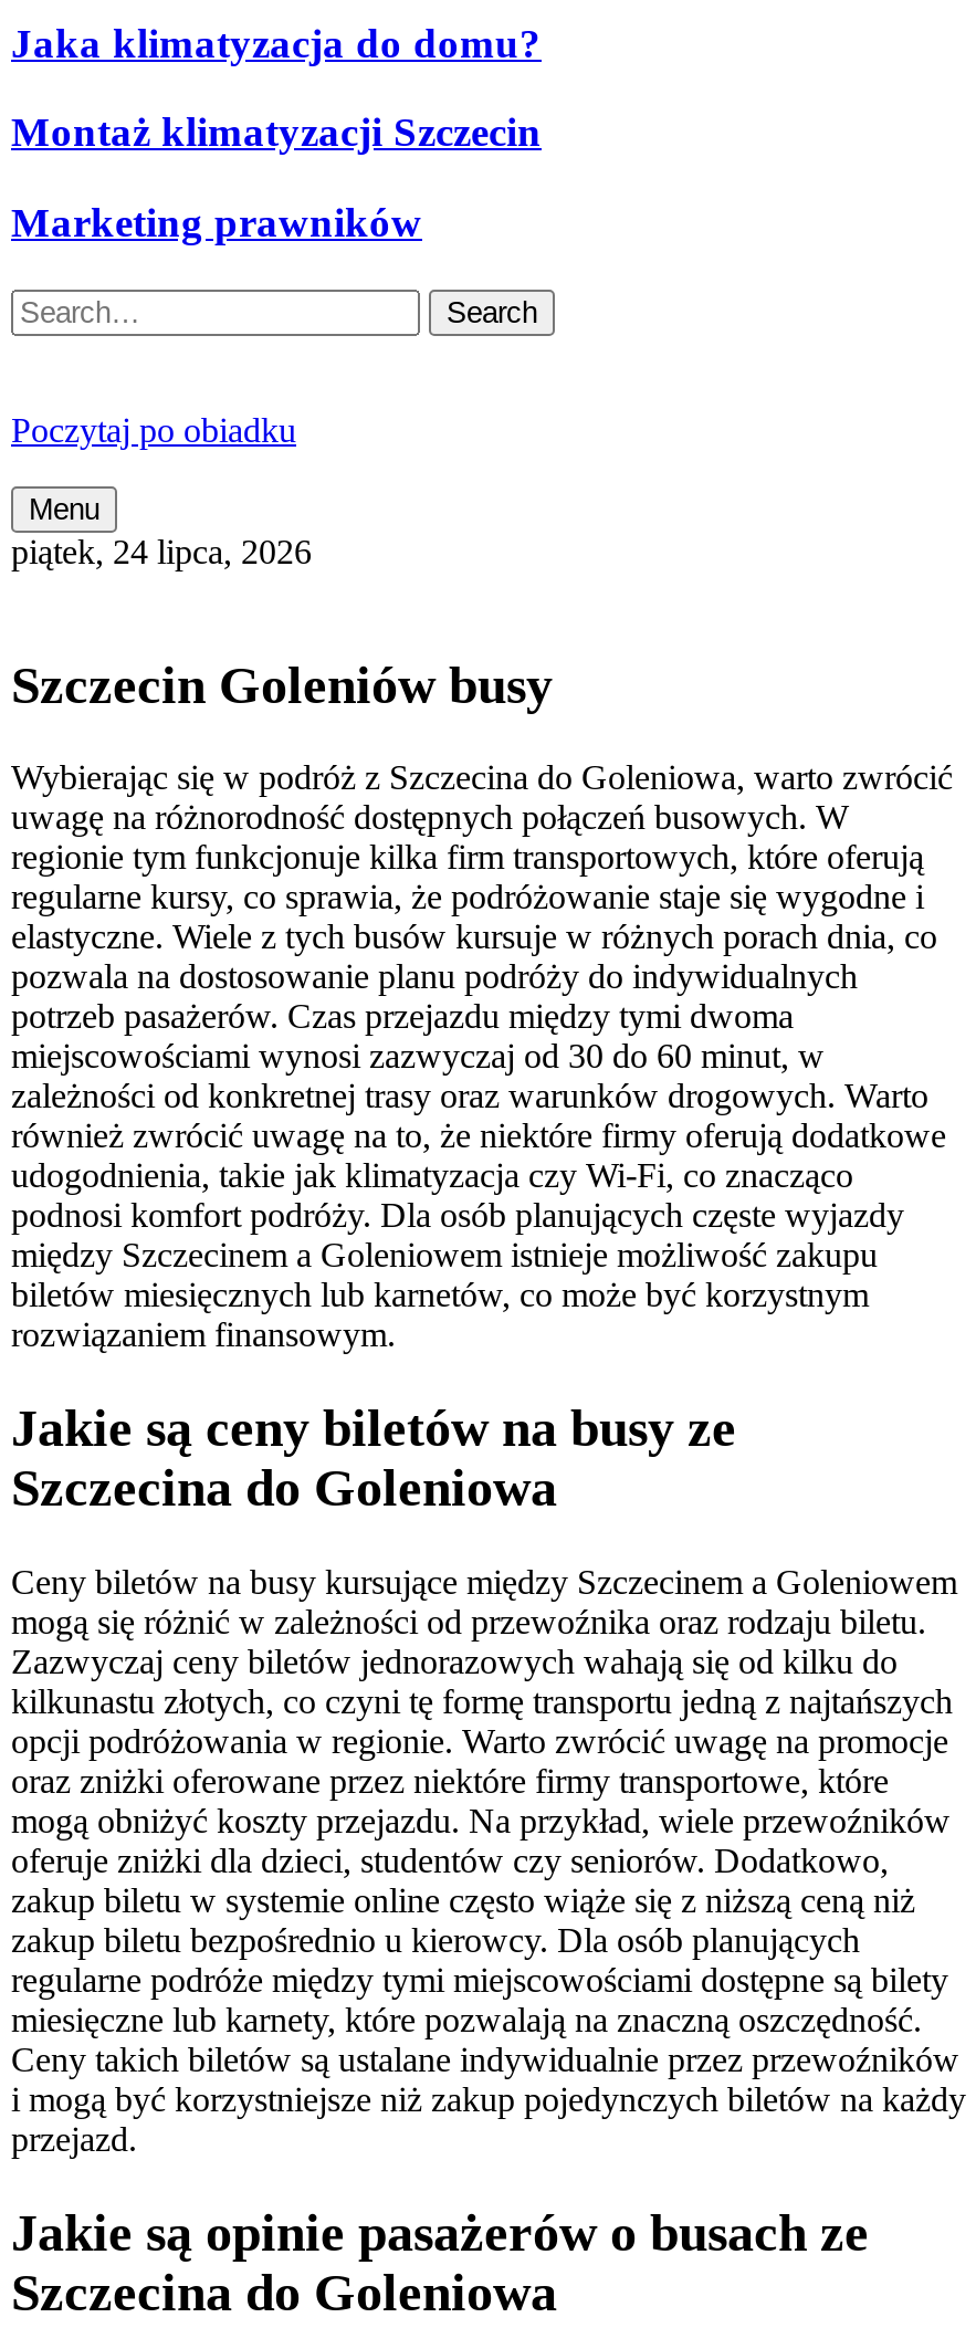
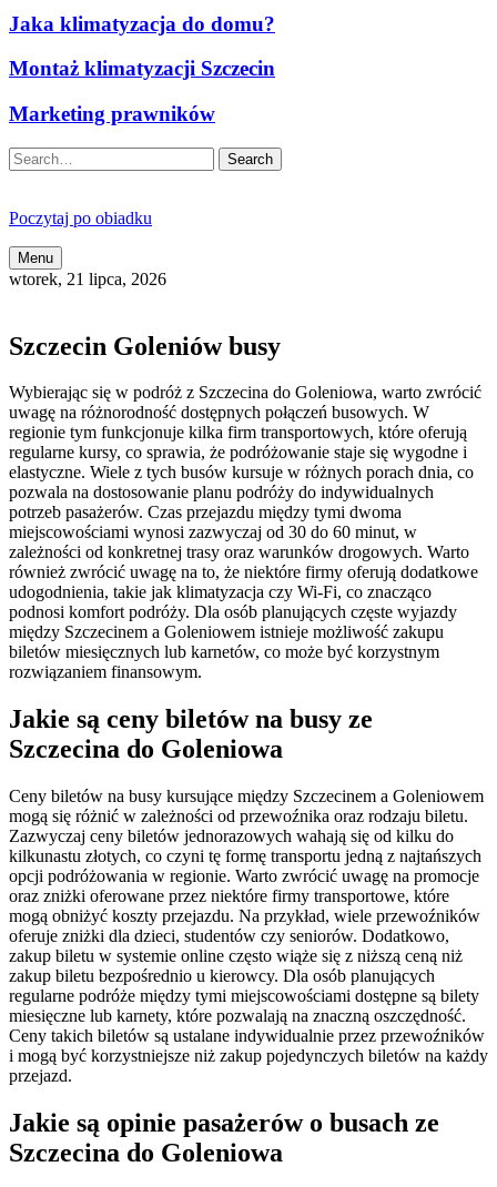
- piątek, 24 lipca, 2026
+ wtorek, 21 lipca, 2026
